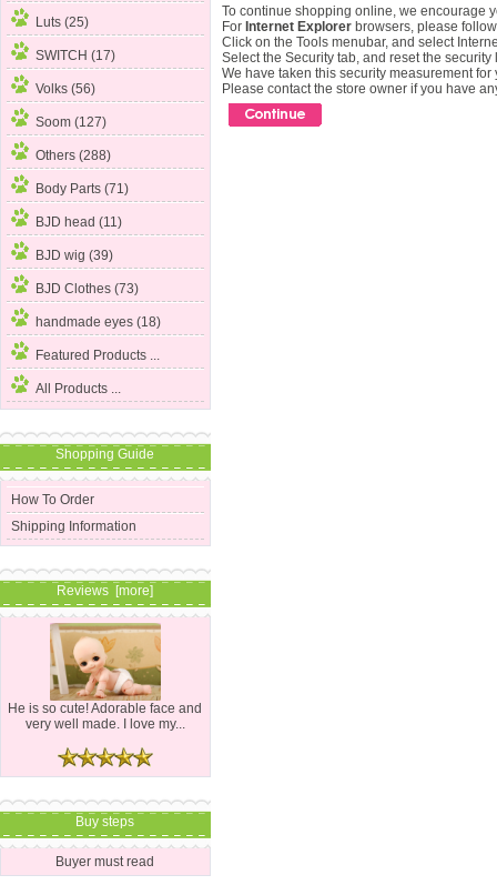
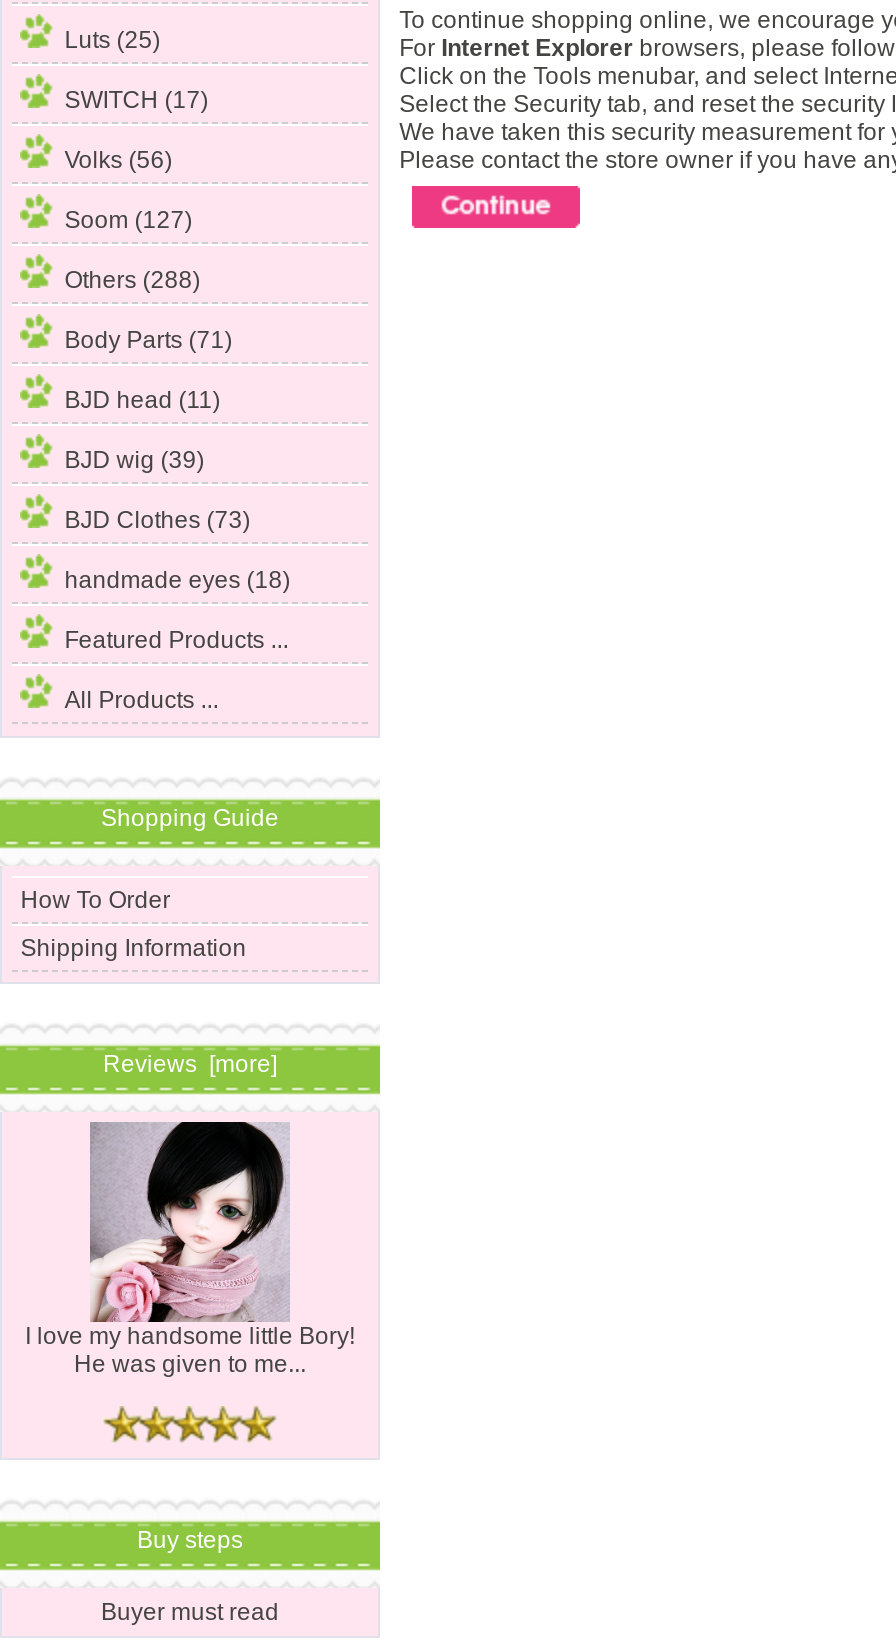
- [image]
- He is so cute! Adorable face and
- very well made. I love my...
+ [image]
+ I love my handsome little Bory!
+ He was given to me...
